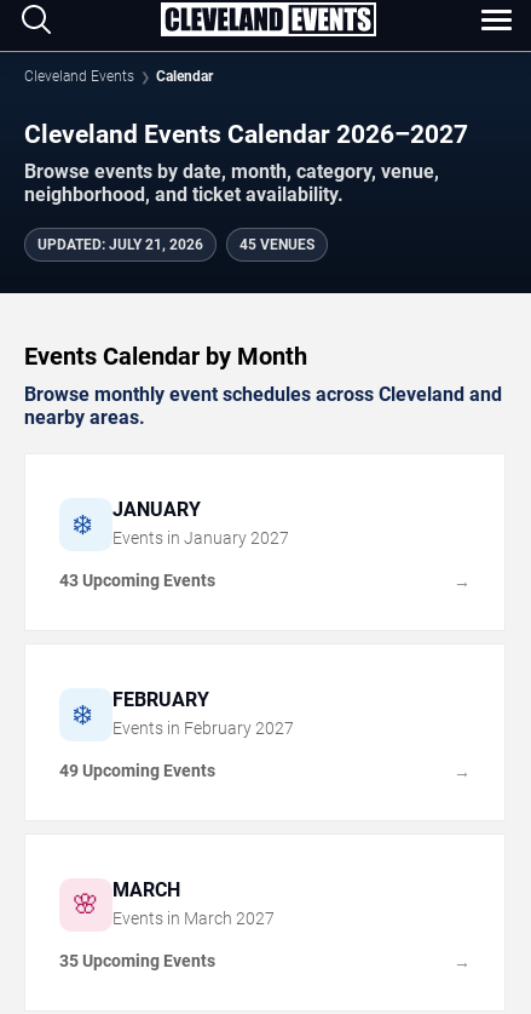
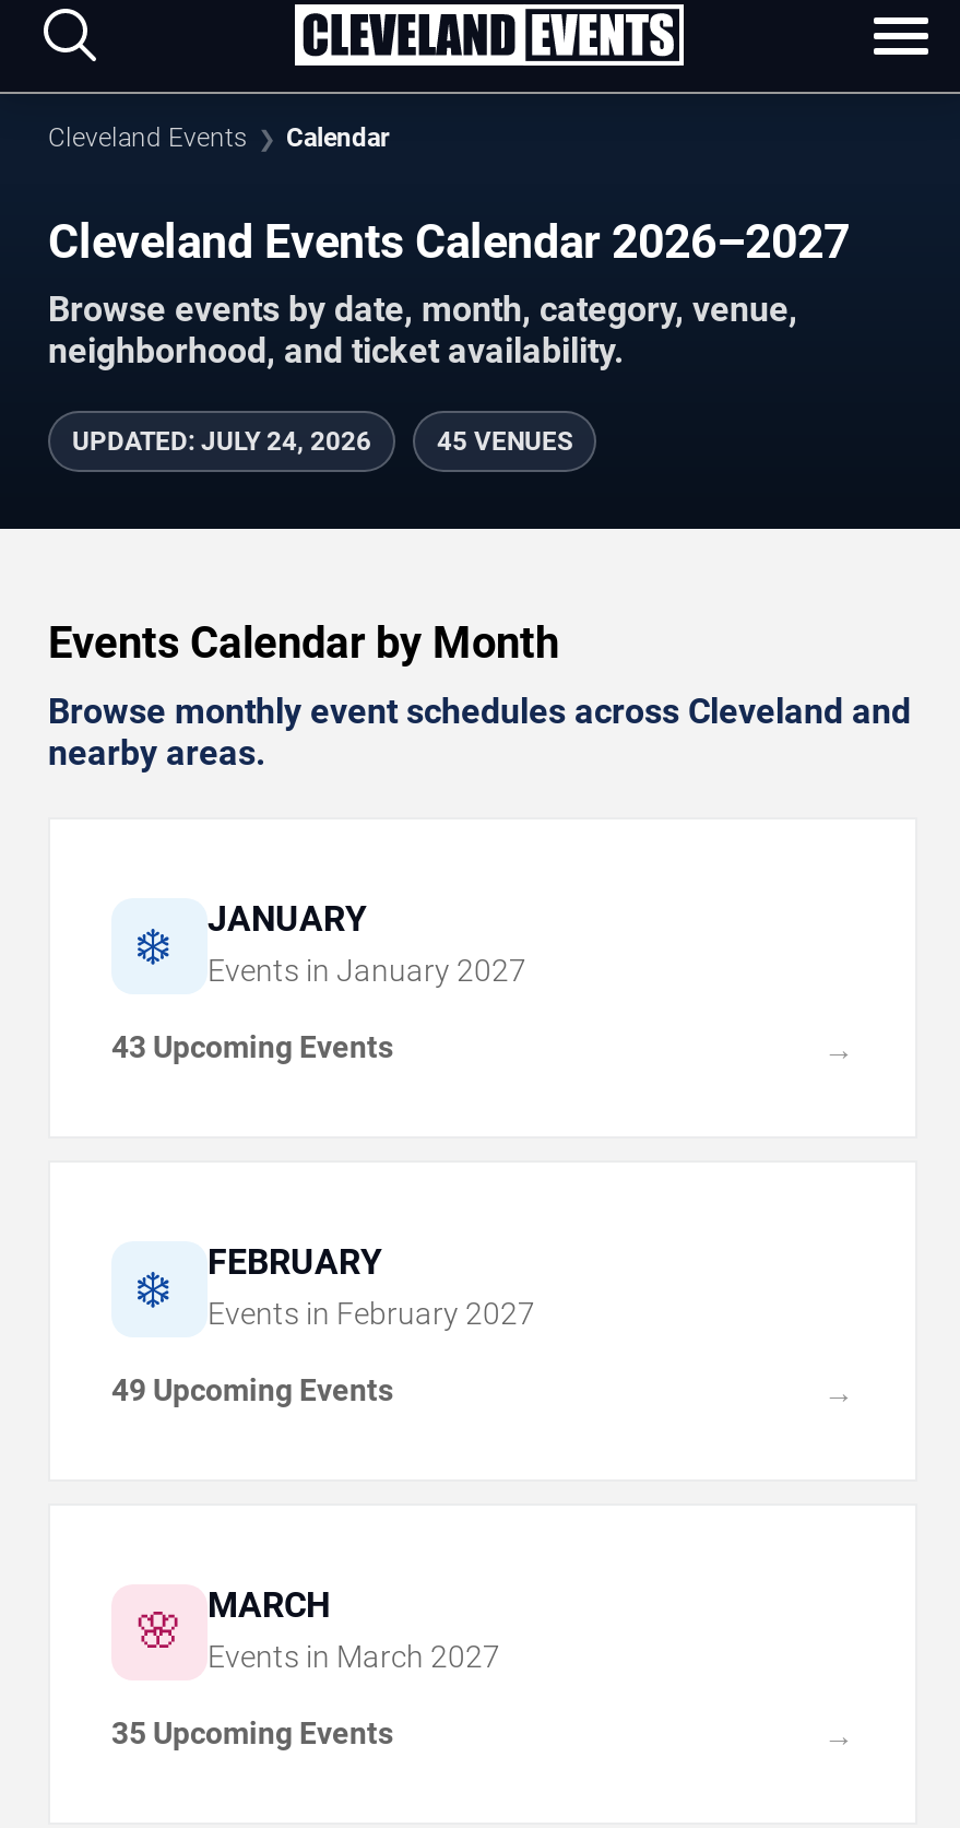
- UPDATED: JULY 21, 2026
+ UPDATED: JULY 24, 2026
